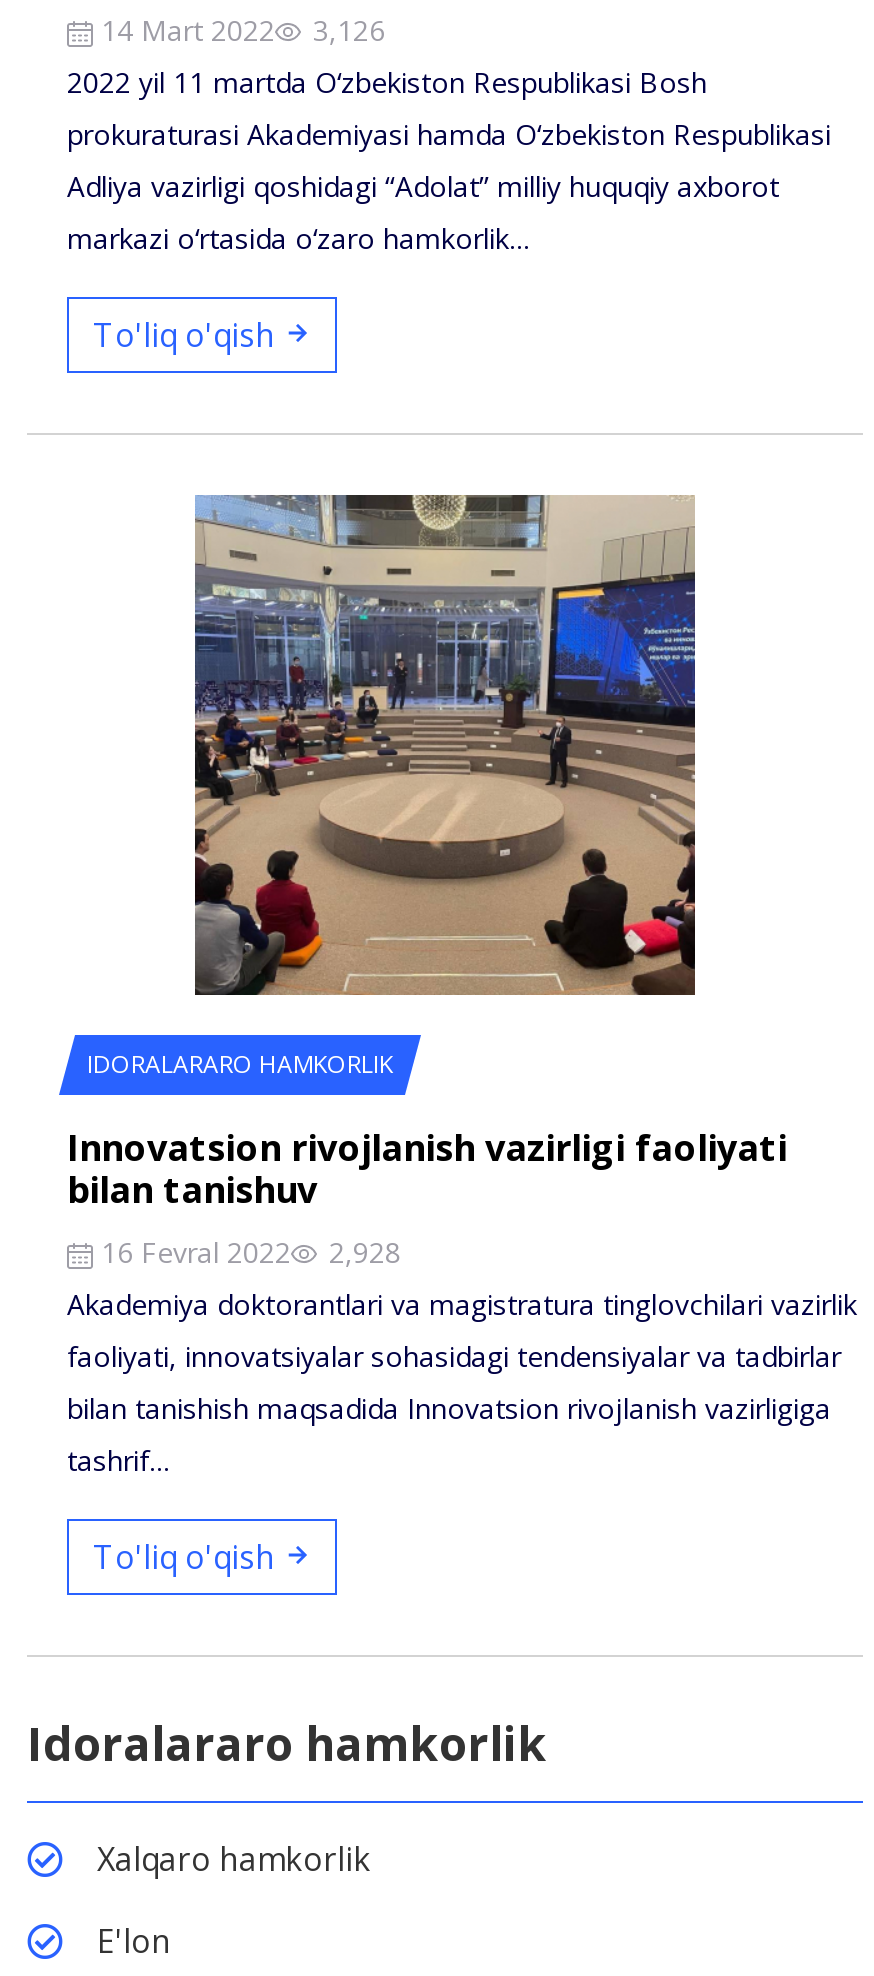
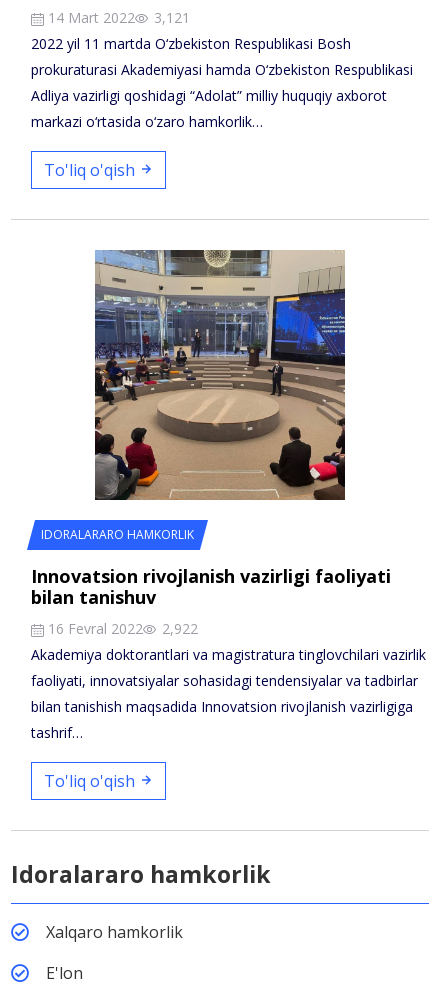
- 14 Mart 2022 3,126
+ 14 Mart 2022 3,121

- 16 Fevral 2022 2,928
+ 16 Fevral 2022 2,922
